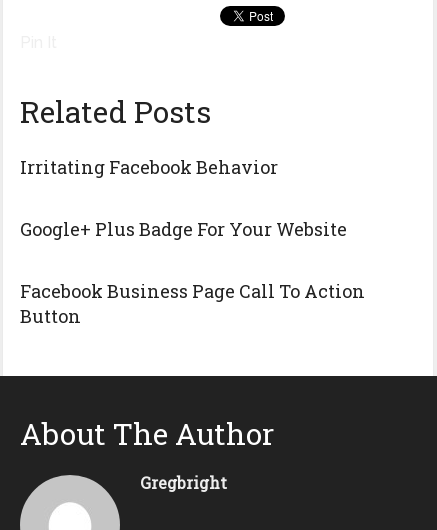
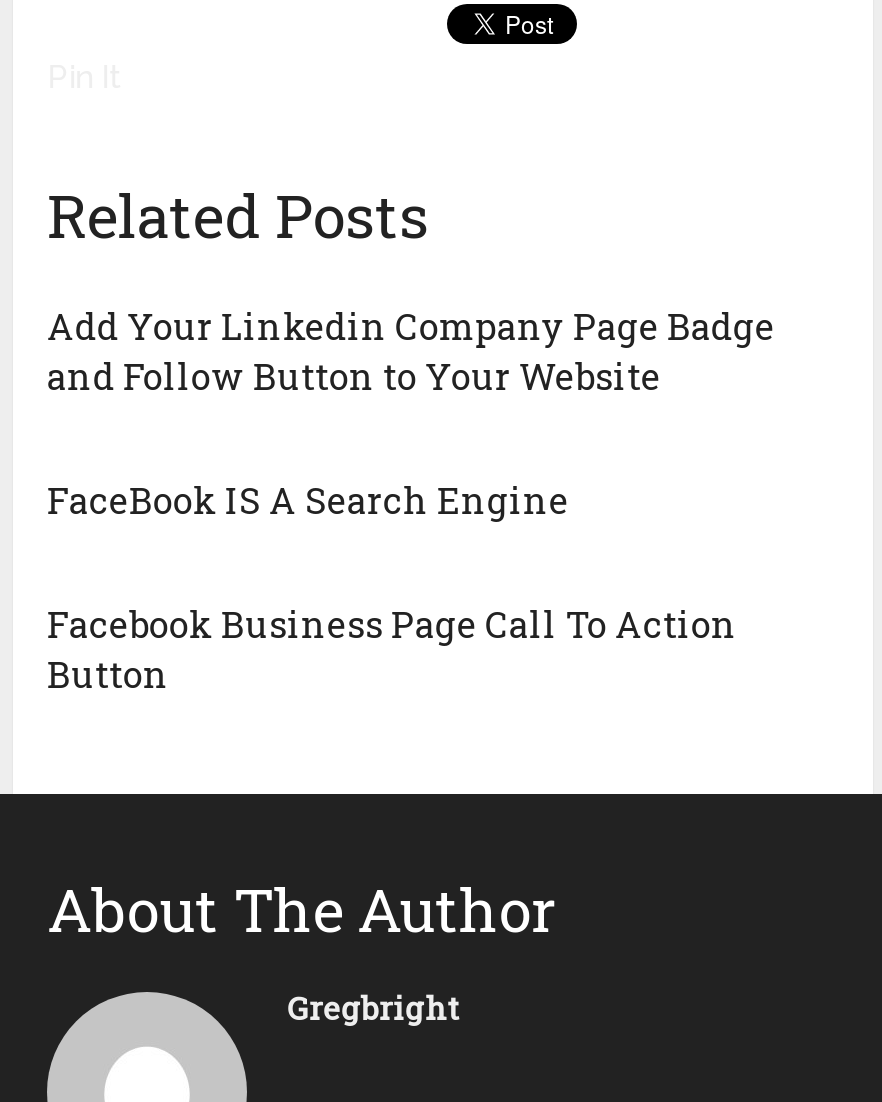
- Irritating Facebook Behavior
+ Add Your Linkedin Company Page Badge
+ and Follow Button to Your Website

- Google+ Plus Badge For Your Website
+ FaceBook IS A Search Engine
